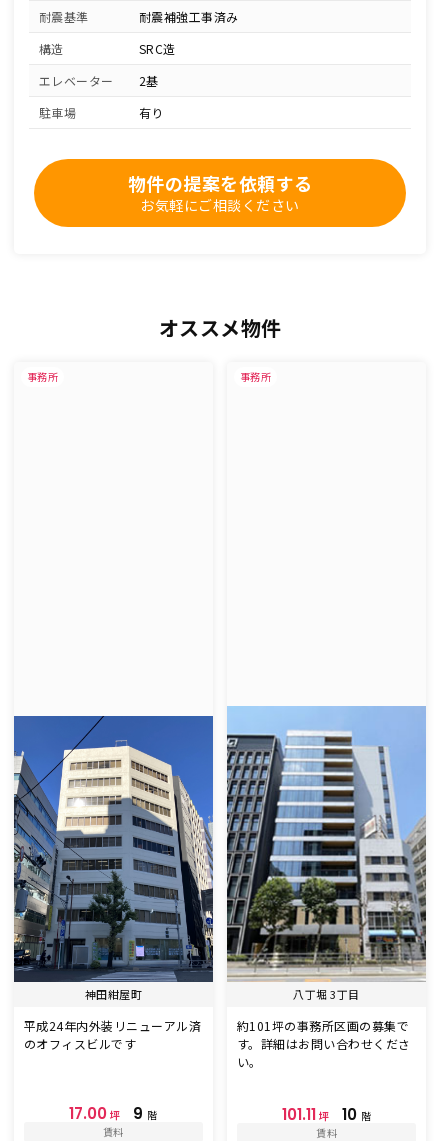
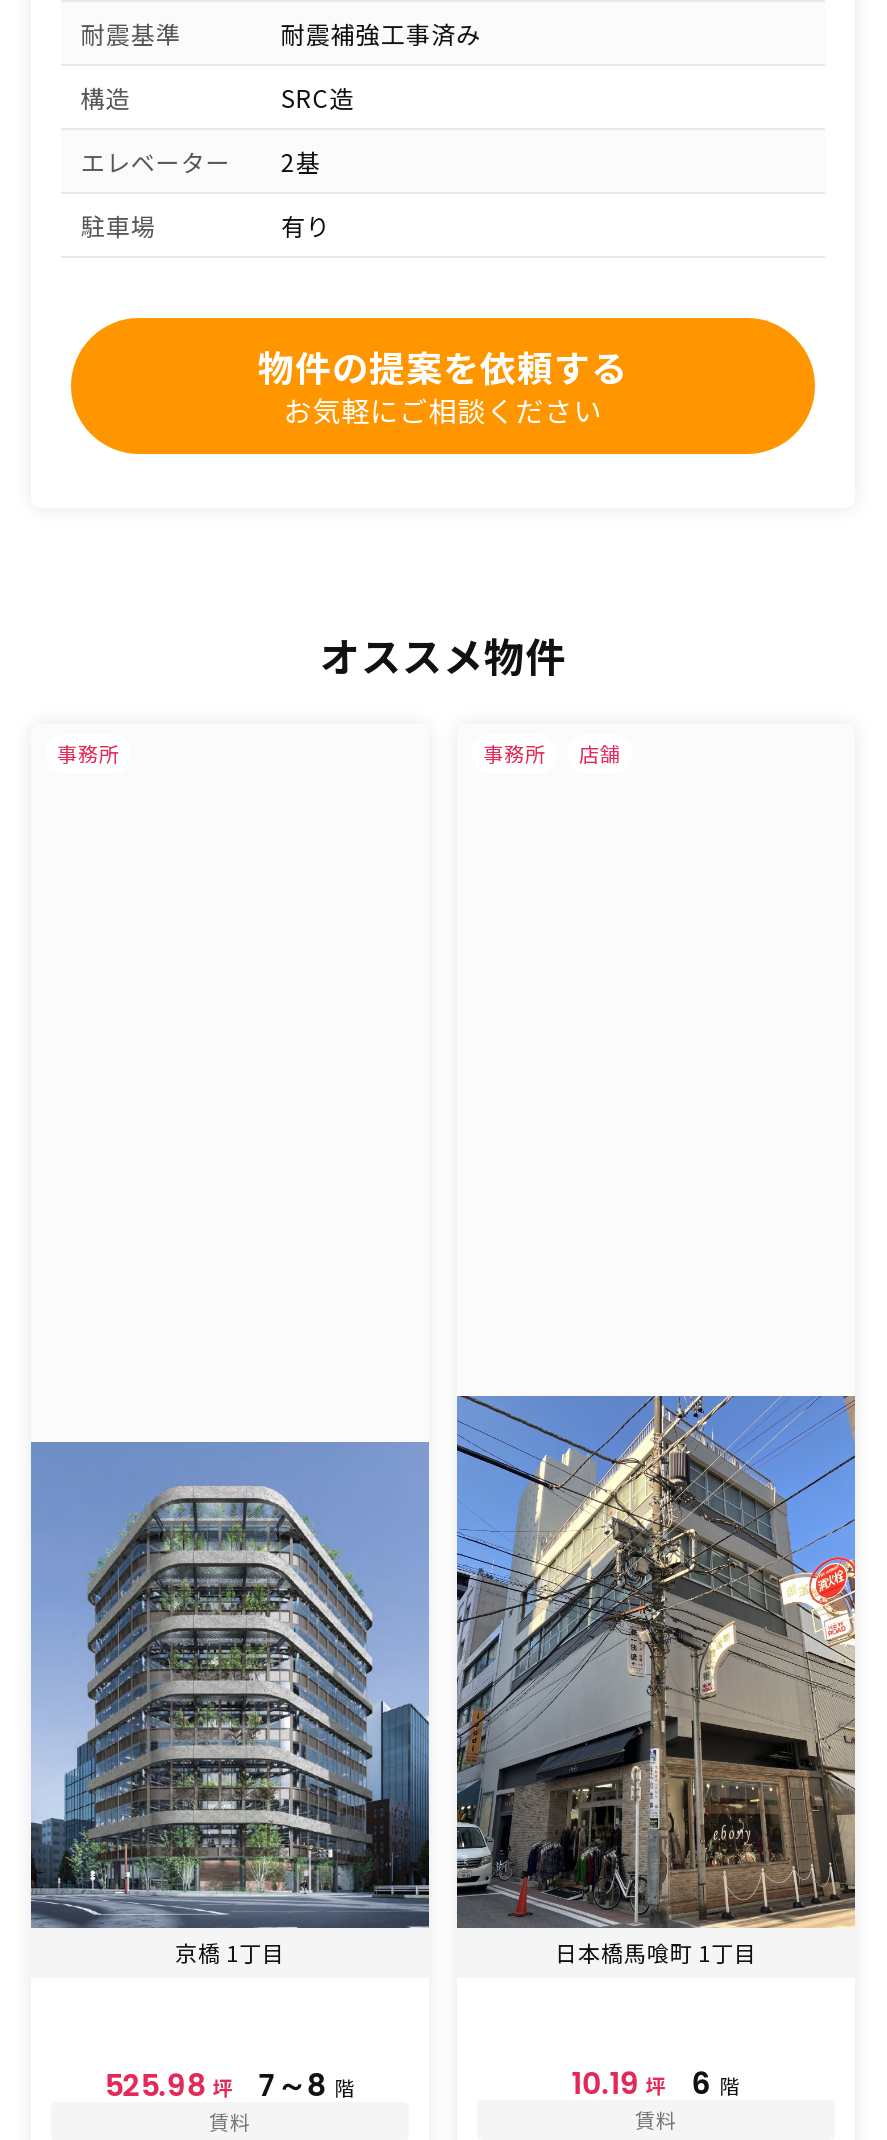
- [image]
- 約101坪の事務所区画の募集で
- す。詳細はお問い合わせくださ
- い。
+ [image]
+ 日本橋馬喰町 1丁目

- [image]
- 神田紺屋町
- 平成24年内外装リニューアル済
- のオフィスビルです
- 17.00 坪 9階
+ [image]
+ 京橋 1丁目
+ 525.98 坪 7～8階

- 八丁堀 3丁目
+ 店舗

- 101.11 坪 10階
+ 10.19 坪 6階
